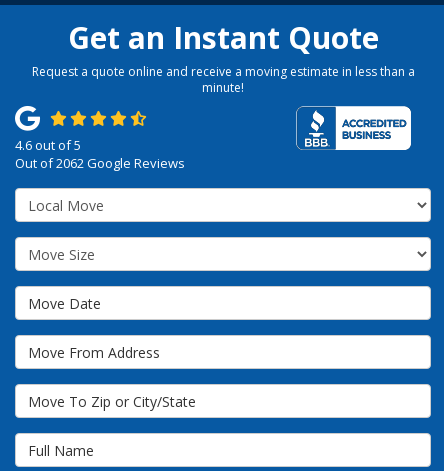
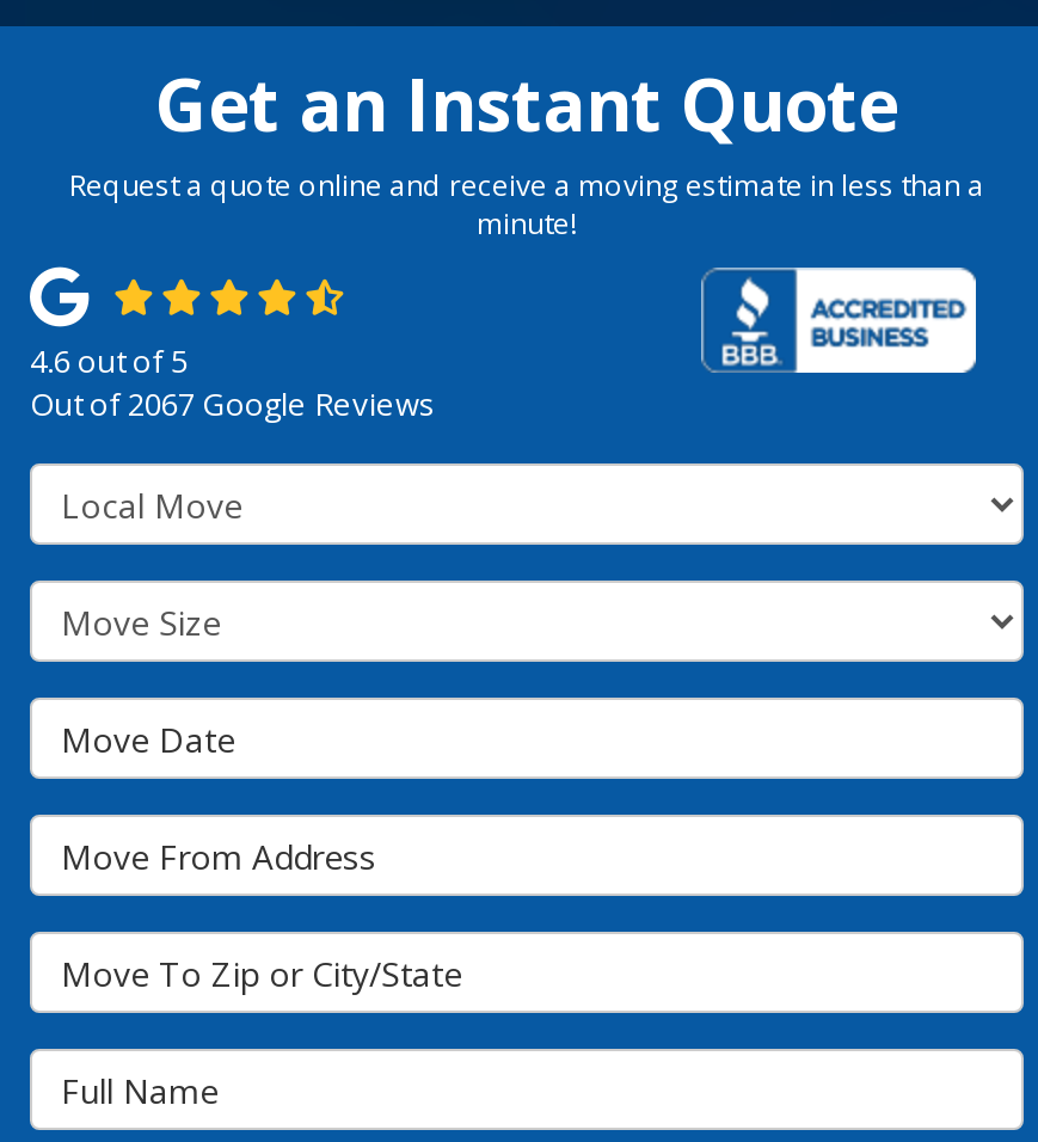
- Out of 2062 Google Reviews
+ Out of 2067 Google Reviews
